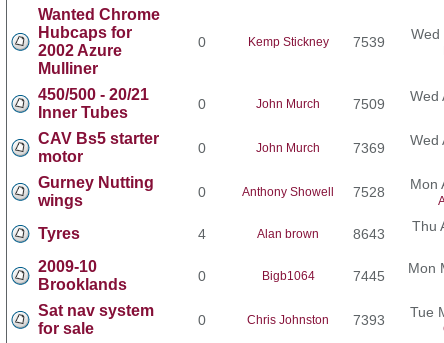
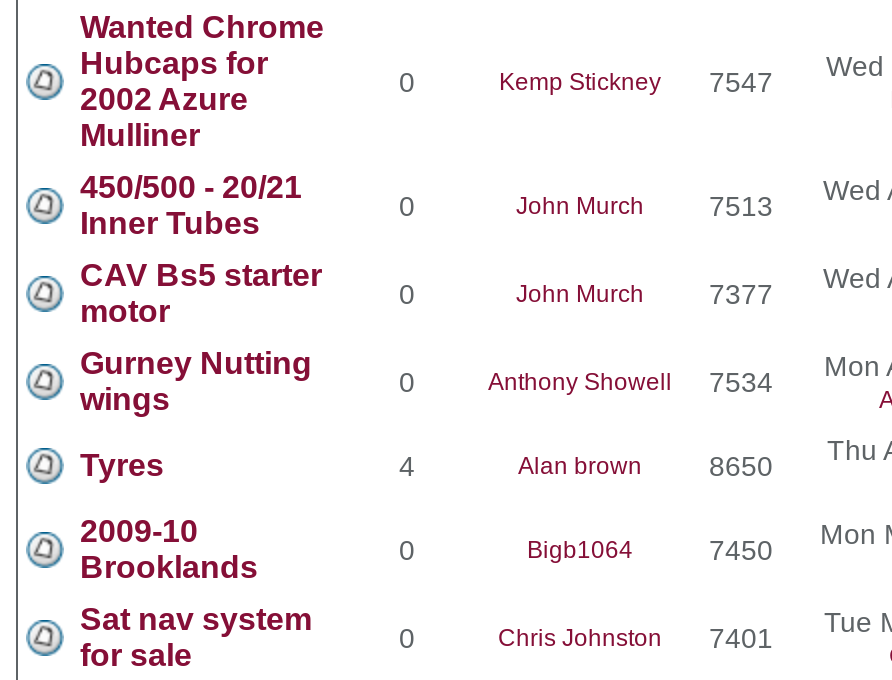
- 7539
+ 7547

- 7509
+ 7513

- 7369
+ 7377

- 7528
+ 7534

- 8643
+ 8650

- 7445
+ 7450

- 7393
+ 7401
